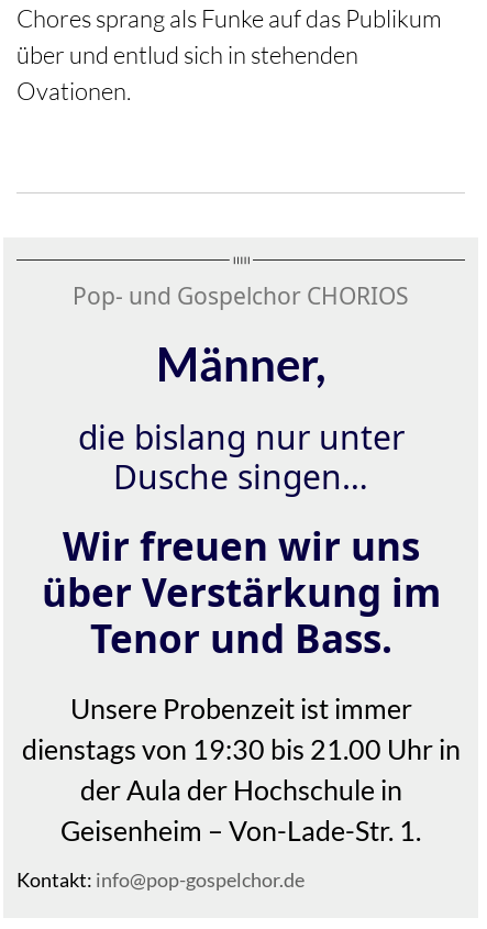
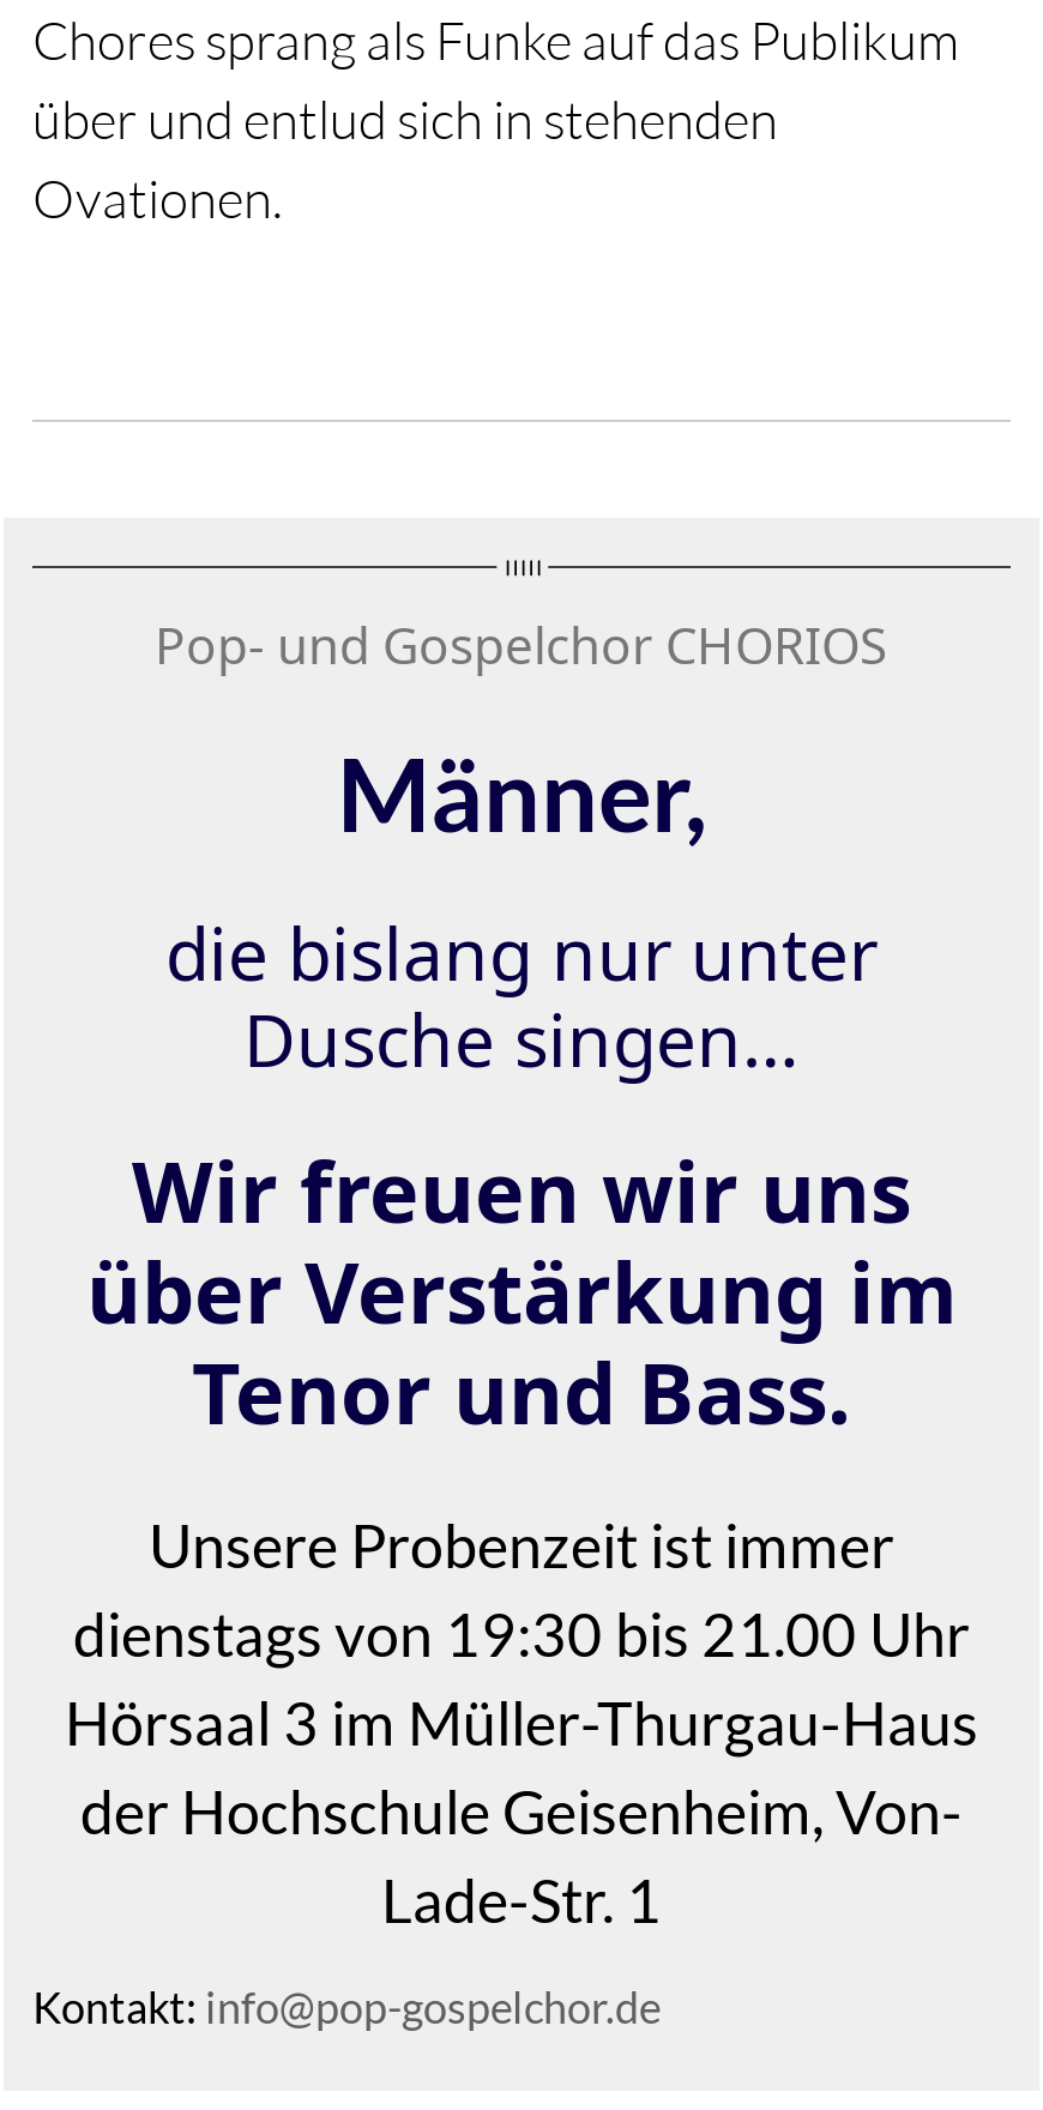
- dienstags von 19:30 bis 21.00 Uhr in
- der Aula der Hochschule in
- Geisenheim – Von-Lade-Str. 1.
+ dienstags von 19:30 bis 21.00 Uhr
+ Hörsaal 3 im Müller-Thurgau-Haus
+ der Hochschule Geisenheim, Von-
+ Lade-Str. 1
